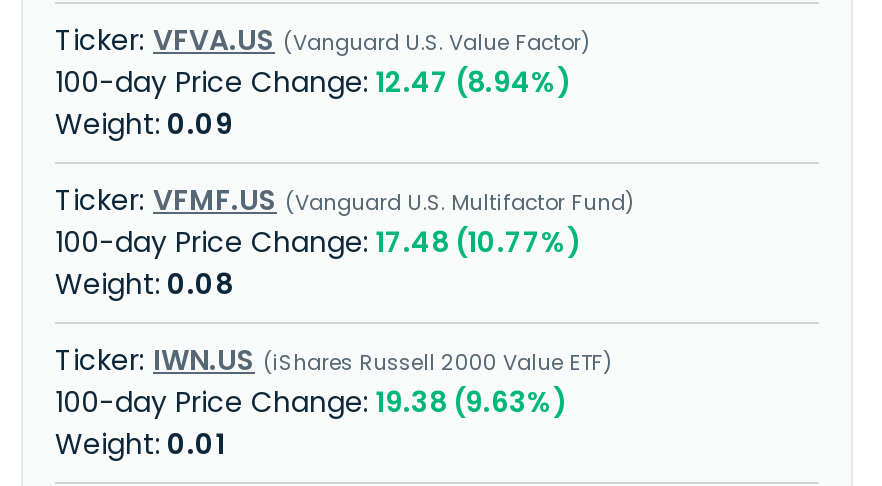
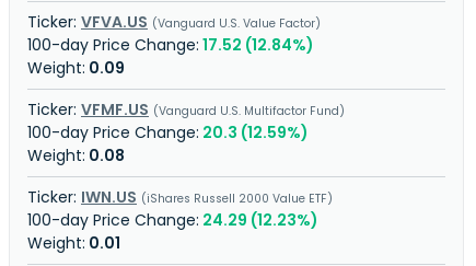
- 12.47 (8.94%)
+ 17.52 (12.84%)

- 17.48 (10.77%)
+ 20.3 (12.59%)

- 19.38 (9.63%)
+ 24.29 (12.23%)
